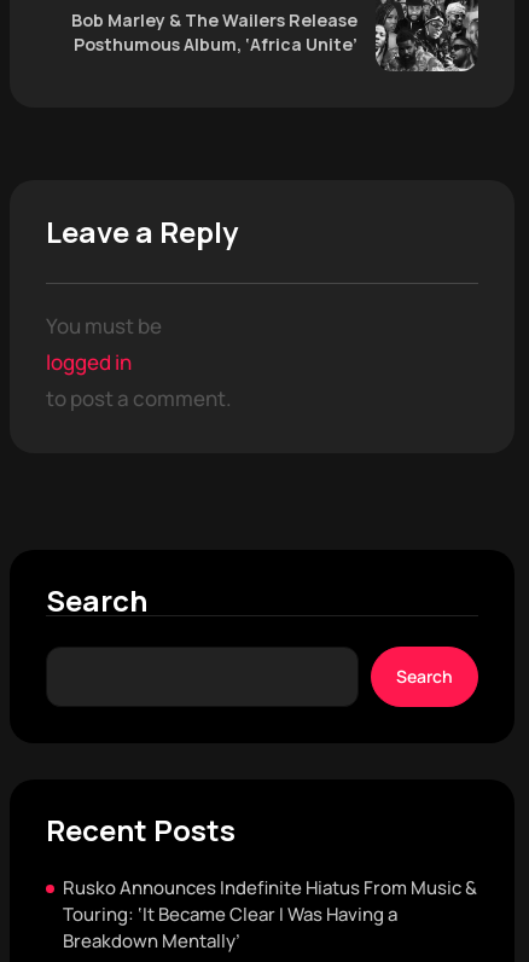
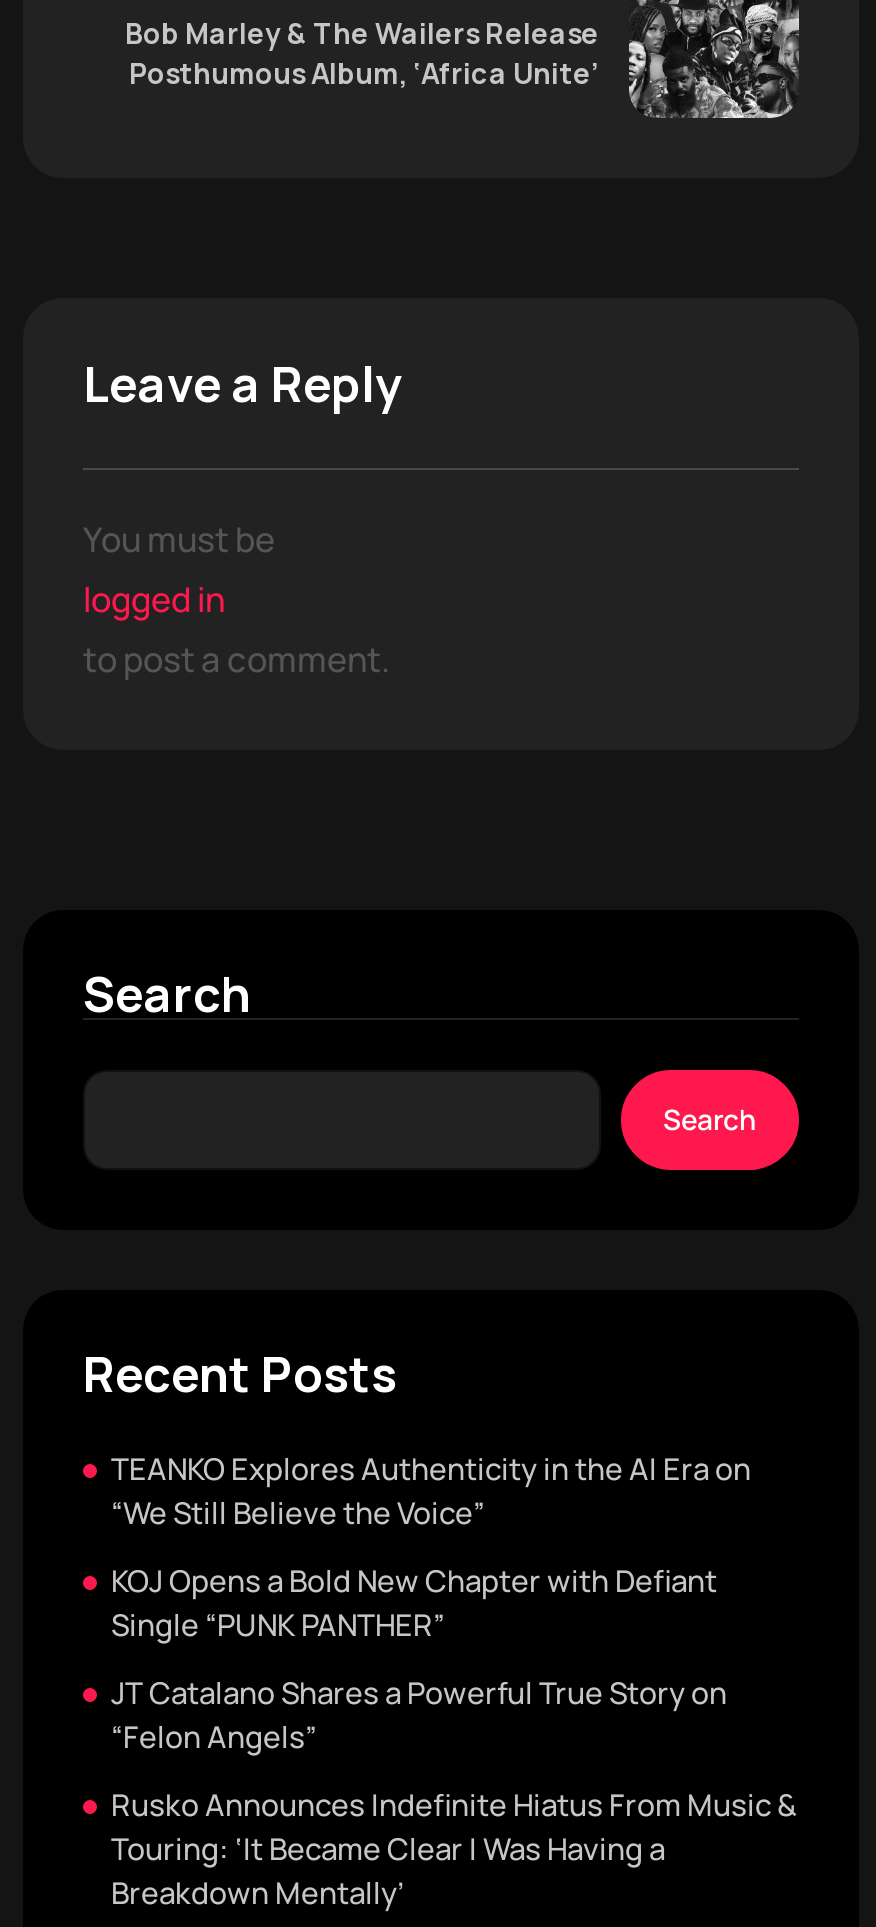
+ TEANKO Explores Authenticity in the AI Era on
+ “We Still Believe the Voice”
+ KOJ Opens a Bold New Chapter with Defiant
+ Single “PUNK PANTHER”
+ JT Catalano Shares a Powerful True Story on
+ “Felon Angels”
